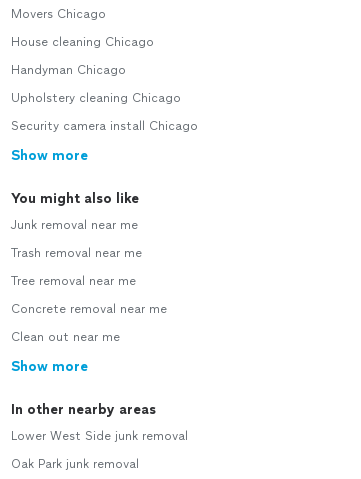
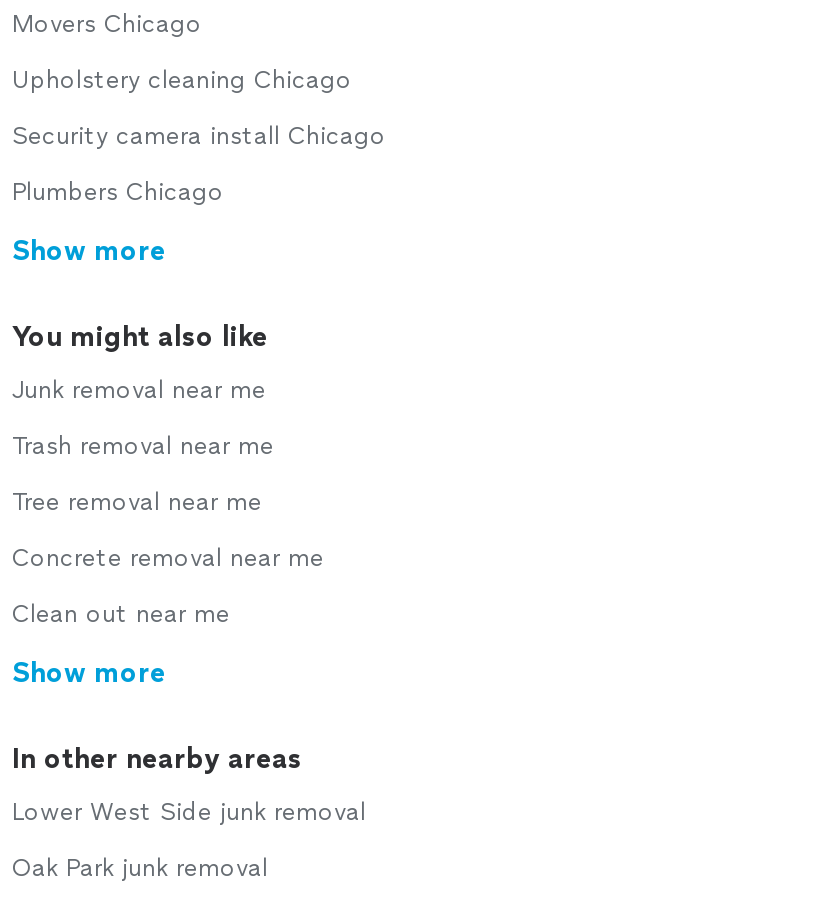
- House cleaning Chicago
- Handyman Chicago

moved up: Upholstery cleaning Chicago | Security camera install Chicago

+ Plumbers Chicago
